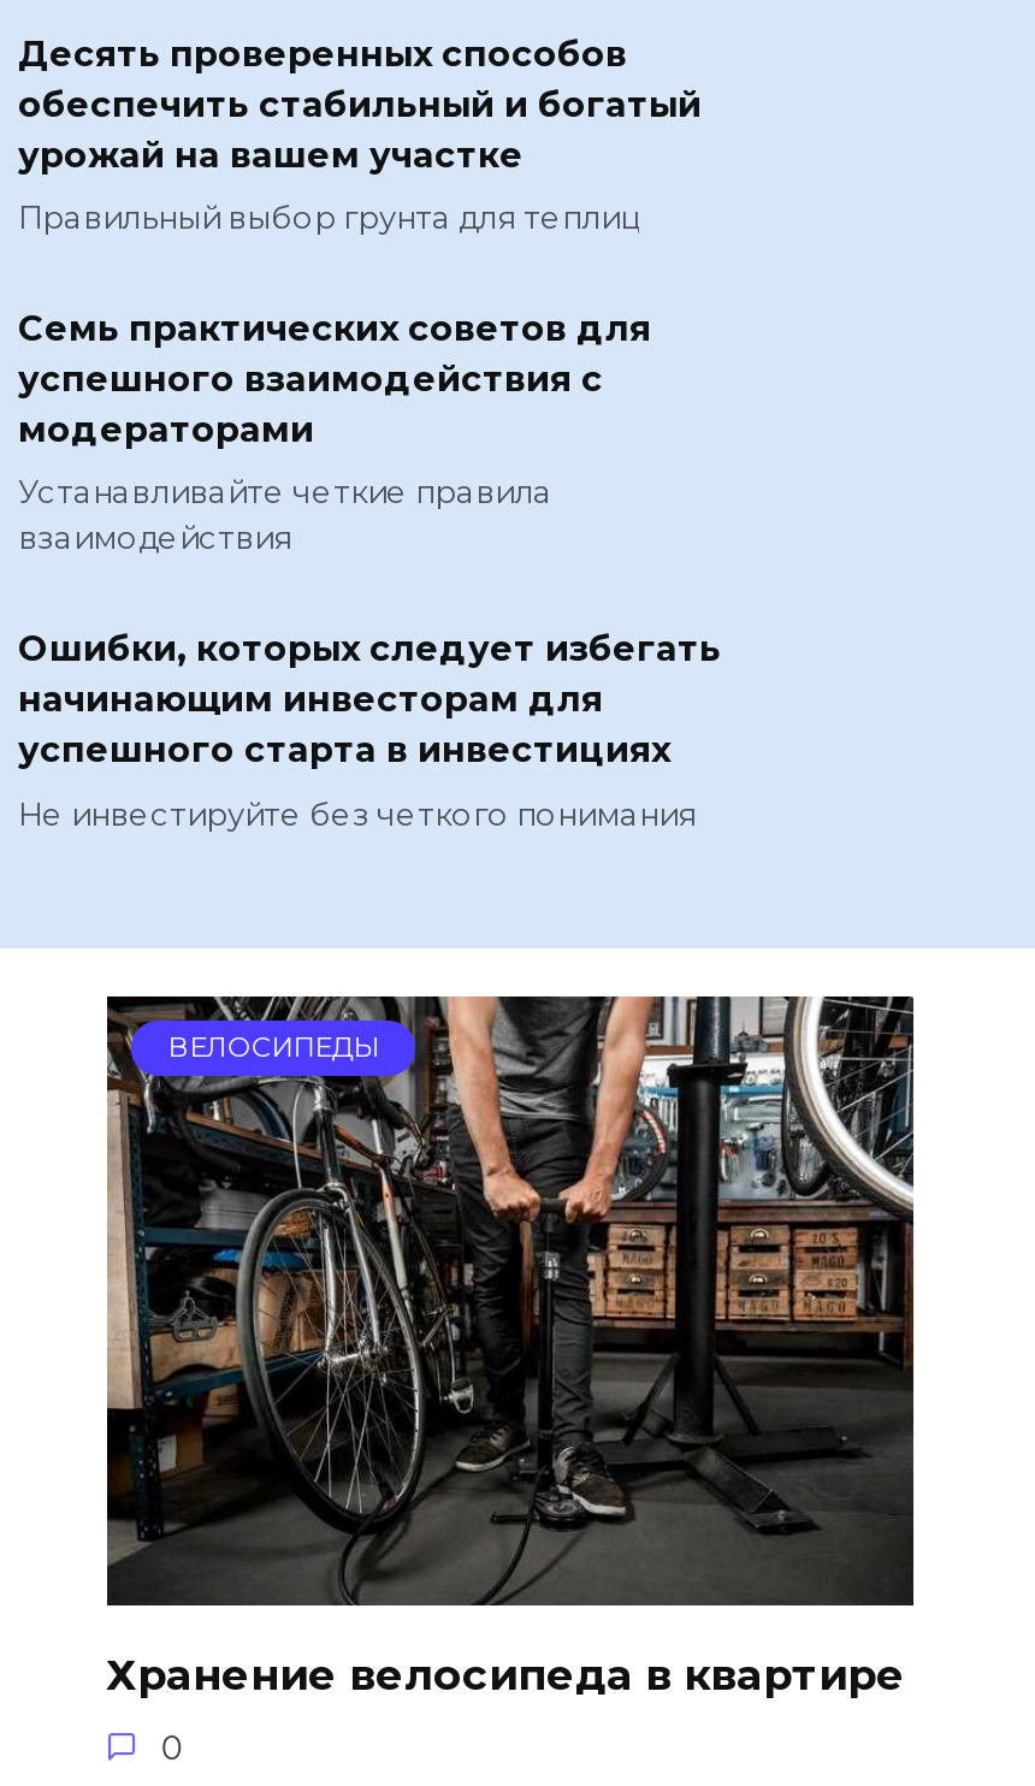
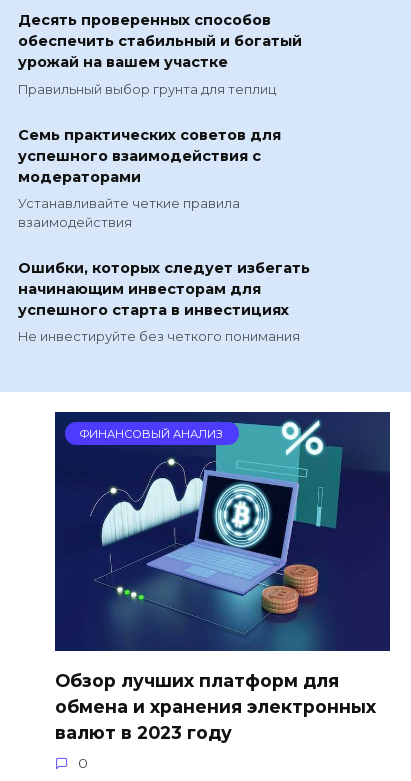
- [image]
- ВЕЛОСИПЕДЫ
+ [image]
+ ФИНАНСОВЫЙ АНАЛИЗ

- Хранение велосипеда в квартире
+ Обзор лучших платформ для
+ обмена и хранения электронных
+ валют в 2023 году
